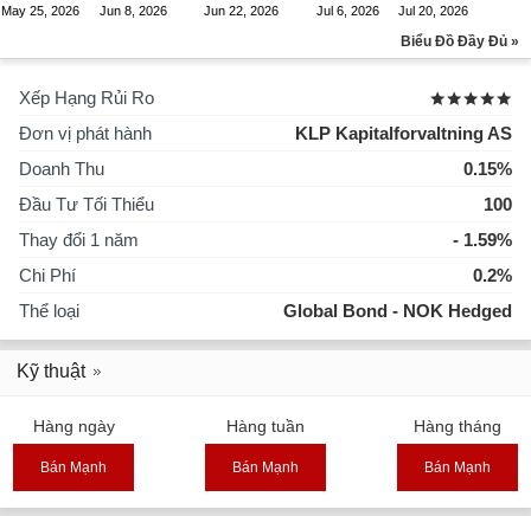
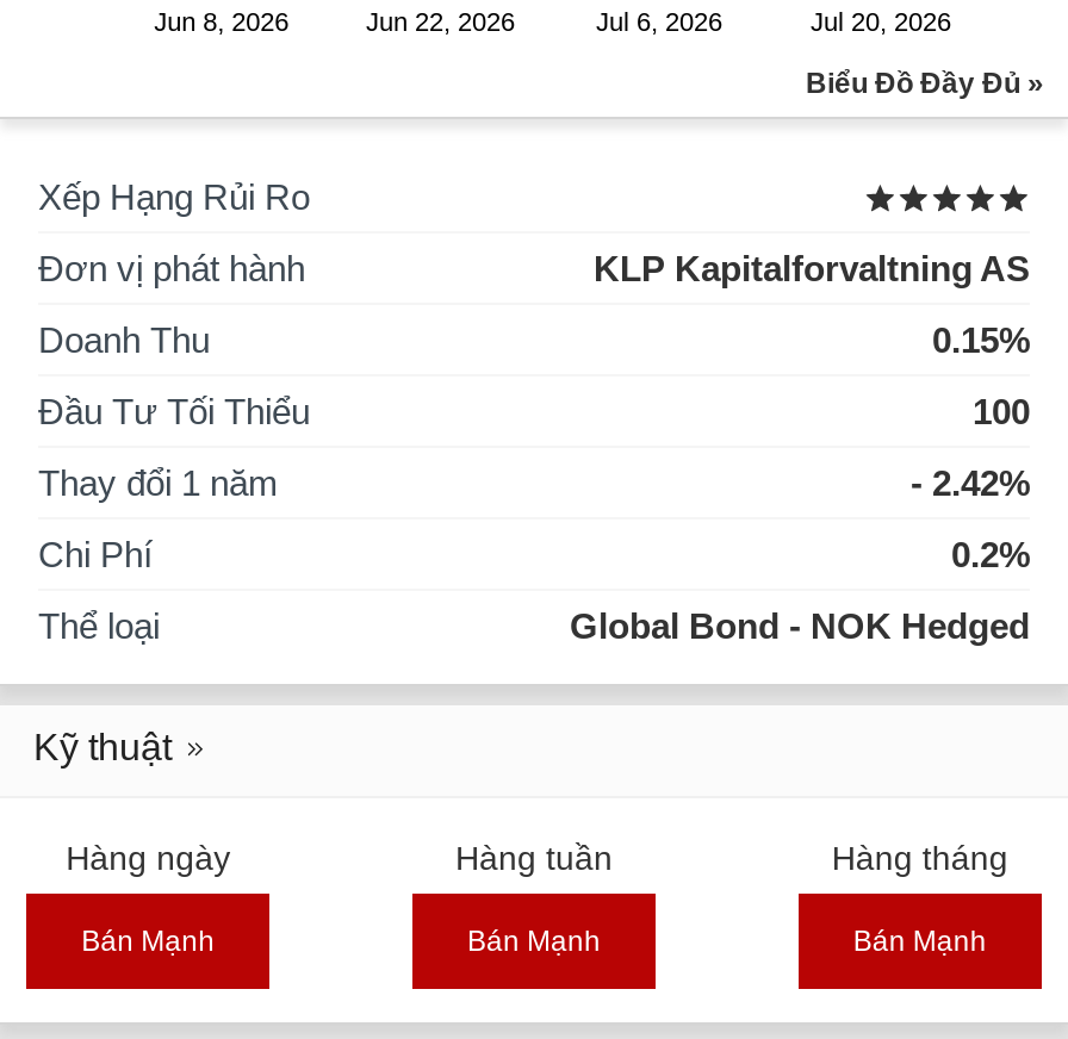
- May 25, 2026

- - 1.59%
+ - 2.42%
